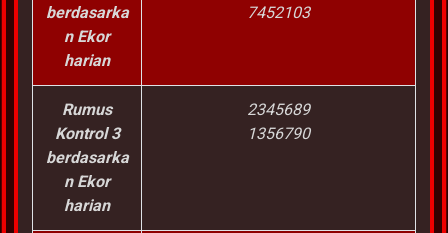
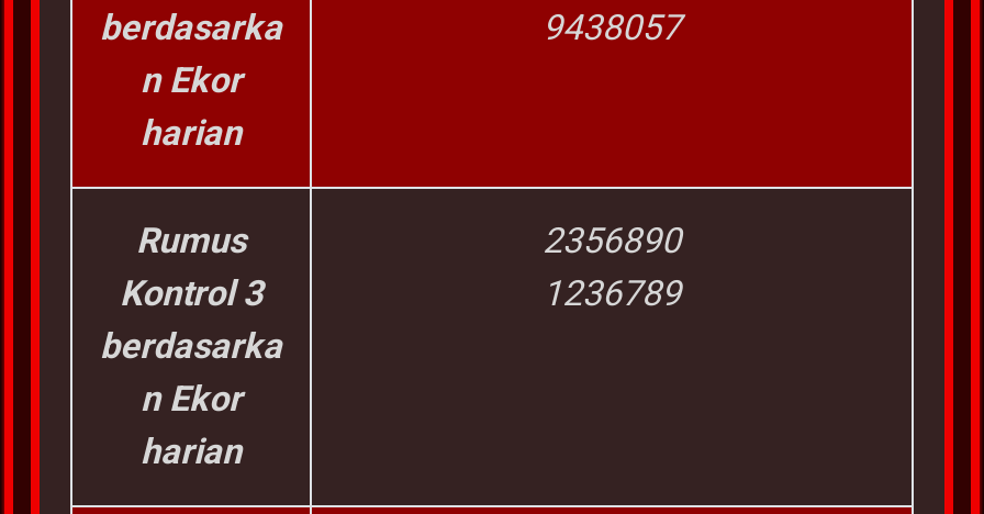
- 7452103
+ 9438057

- 2345689
+ 2356890

- 1356790
+ 1236789
